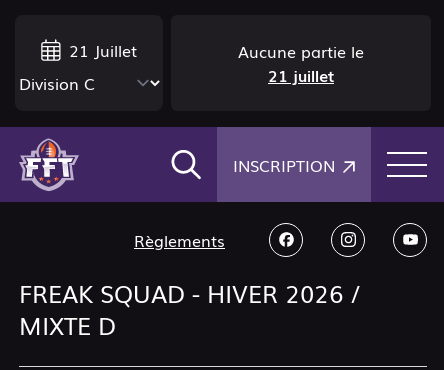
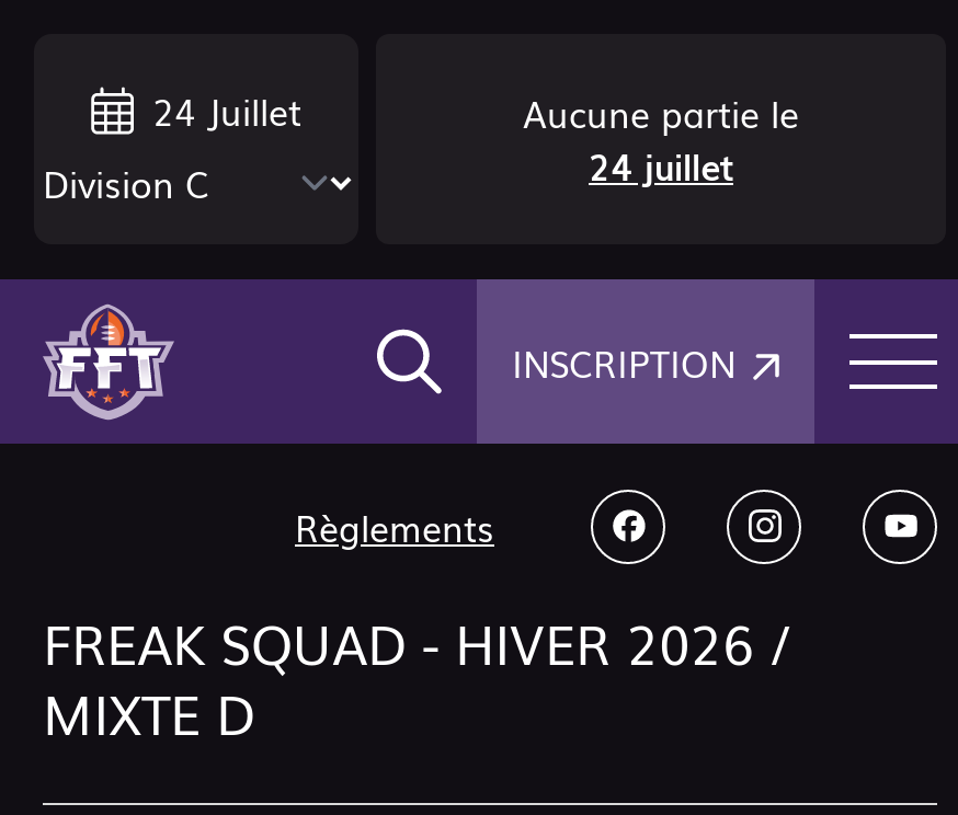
- 21 Juillet
+ 24 Juillet

- 21 juillet
+ 24 juillet
